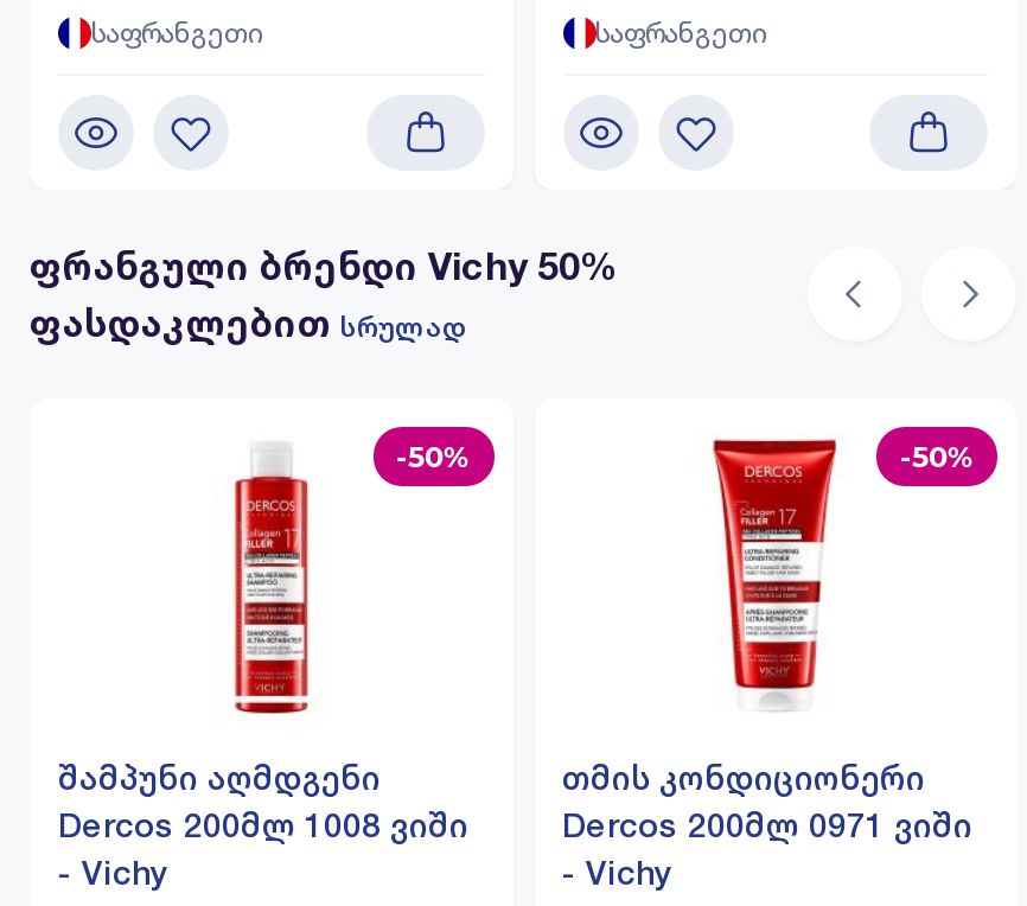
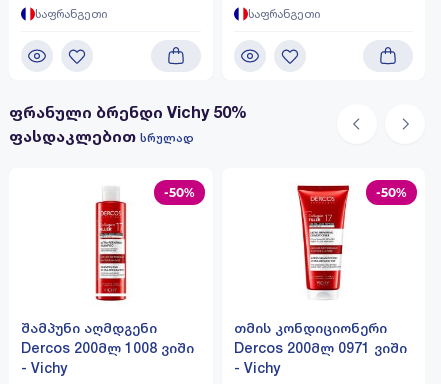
- ფრანგული ბრენდი Vichy 50%
+ ფრანული ბრენდი Vichy 50%
